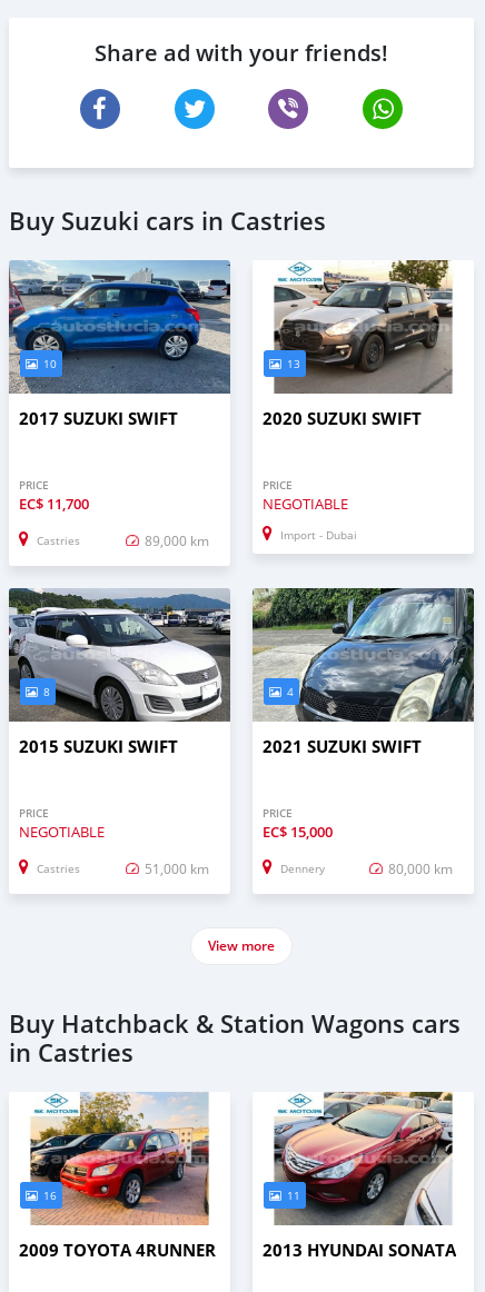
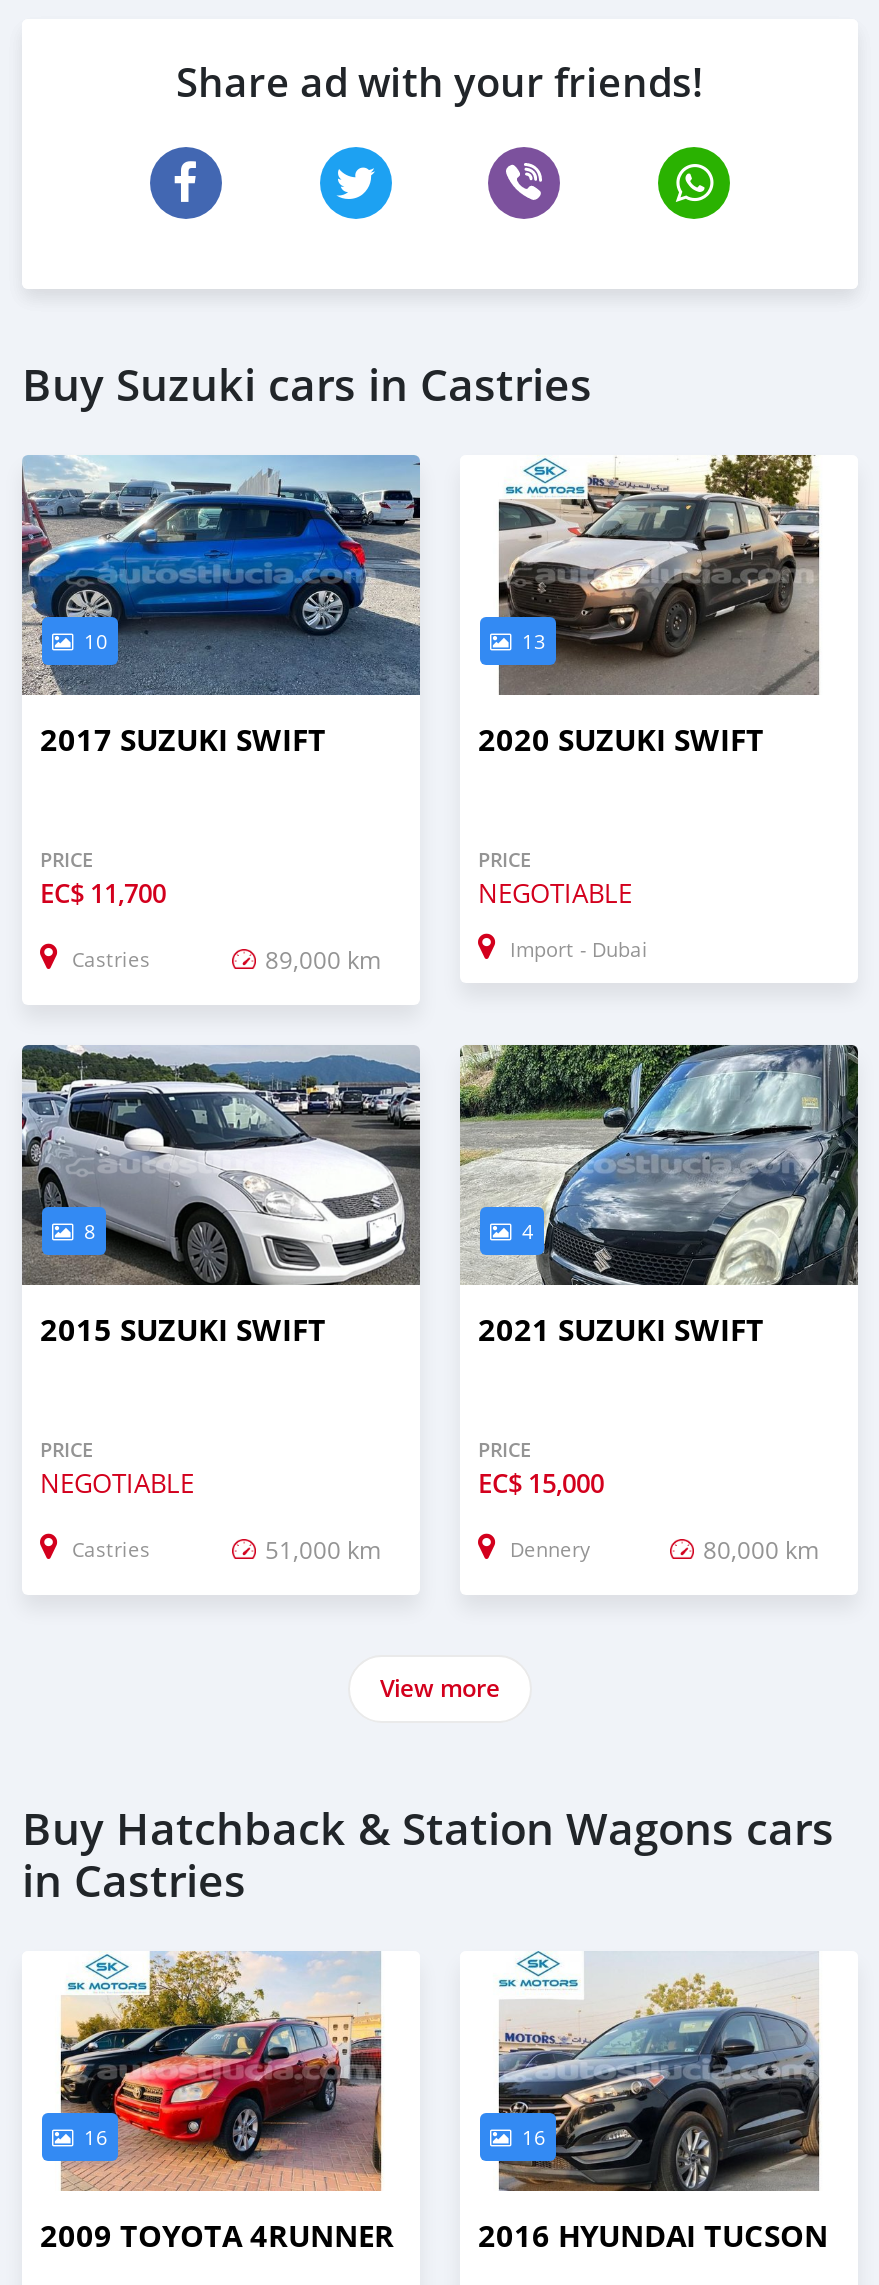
- [image]
- 11
+ [image]
+ 16

- 2013 HYUNDAI SONATA
+ 2016 HYUNDAI TUCSON
